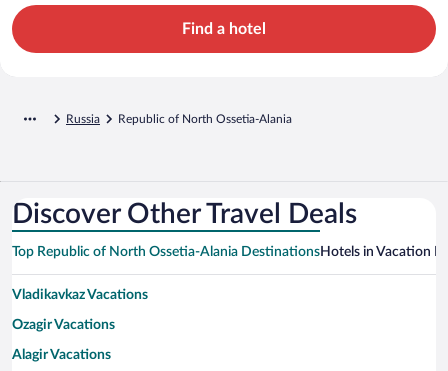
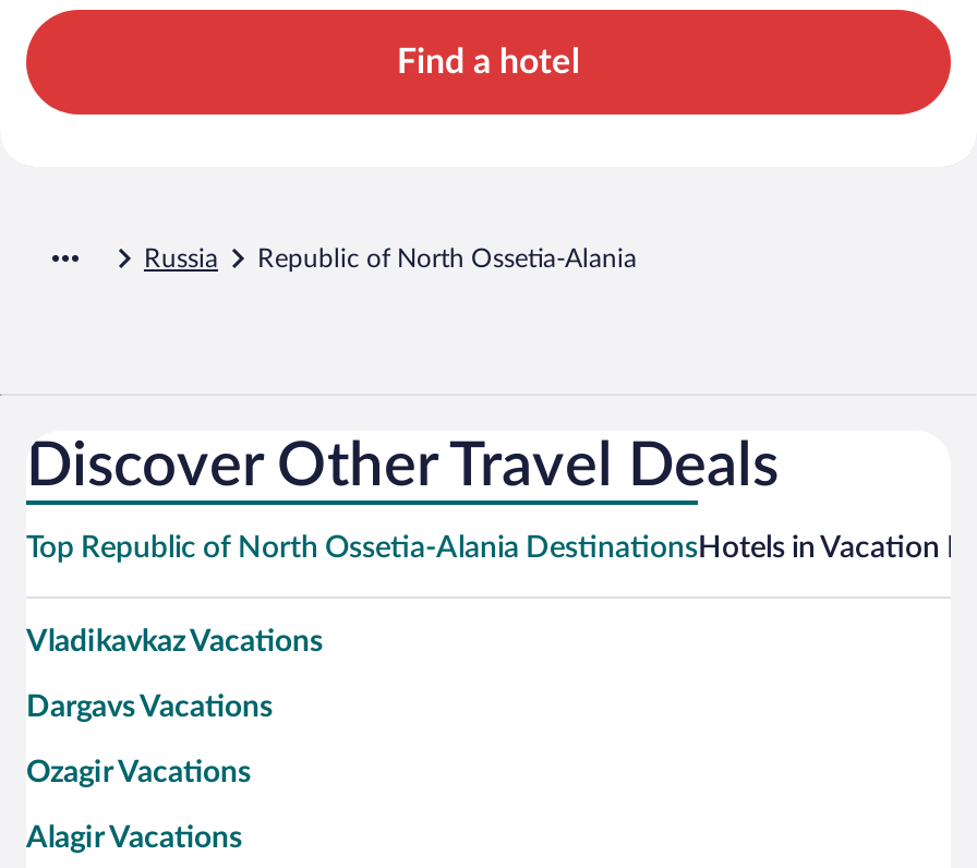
+ Dargavs Vacations
